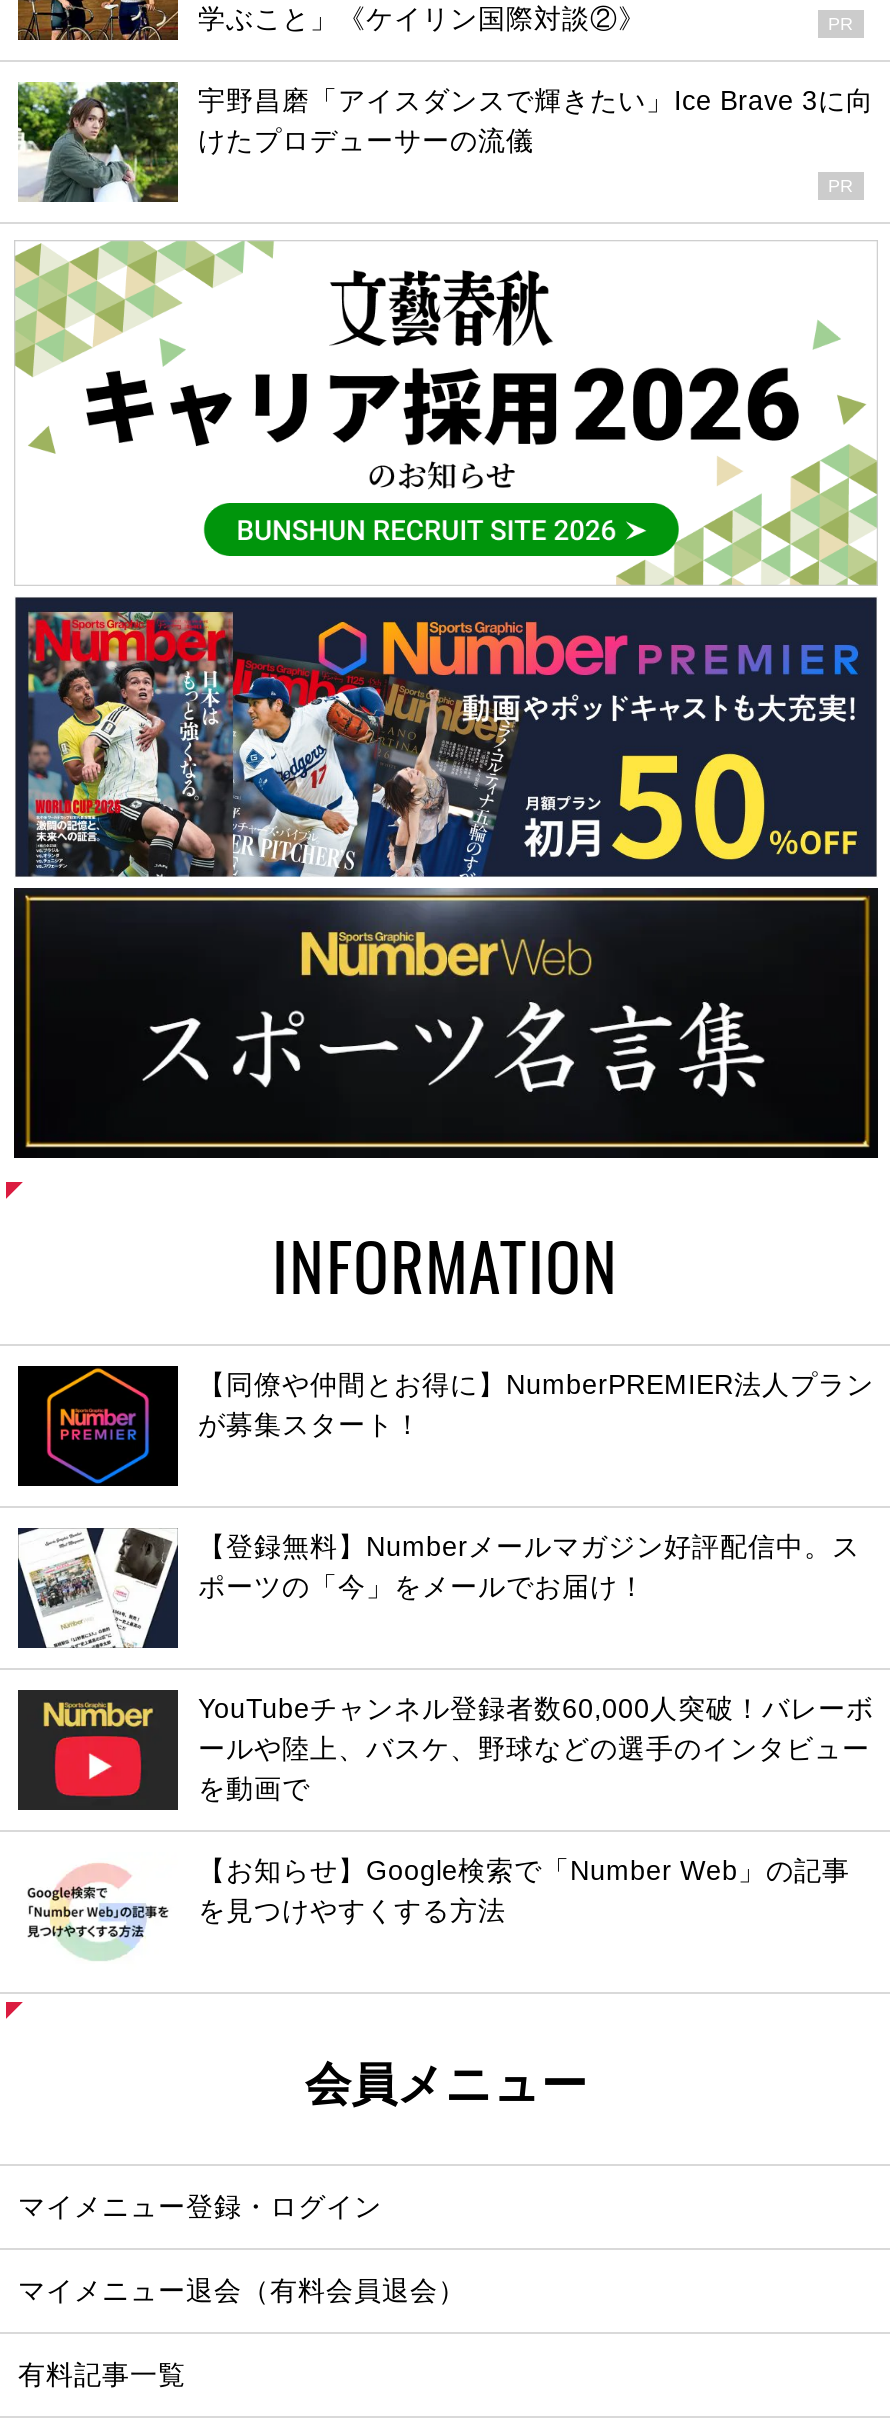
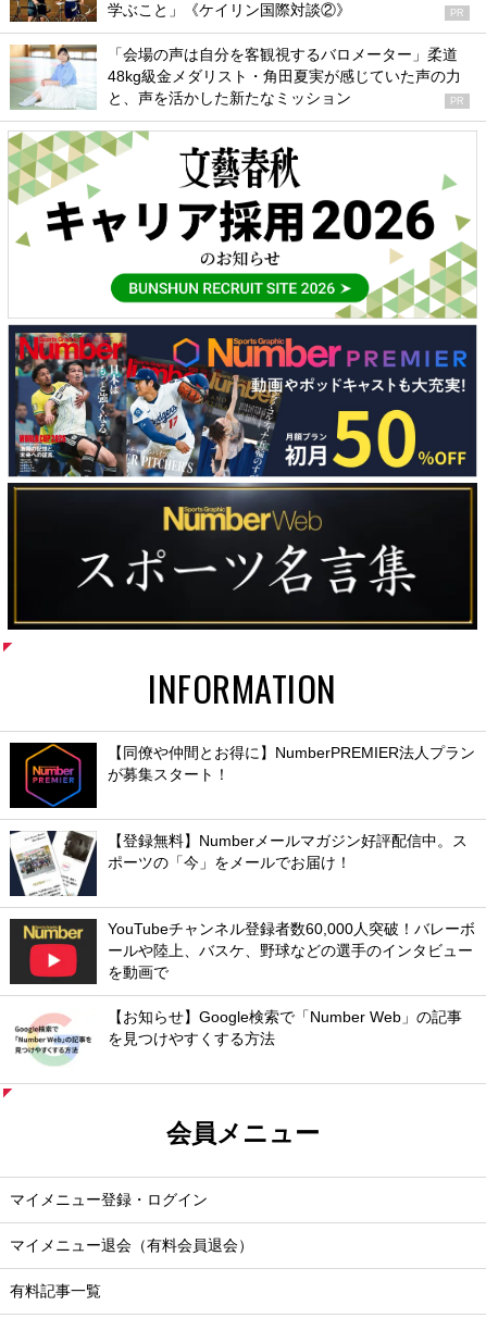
- [image]
- 宇野昌磨「アイスダンスで輝きたい」Ice Brave 3に向
- けたプロデューサーの流儀
+ [image]
+ 「会場の声は自分を客観視するバロメーター」柔道
+ 48kg級金メダリスト・角田夏実が感じていた声の力
+ と、声を活かした新たなミッション
